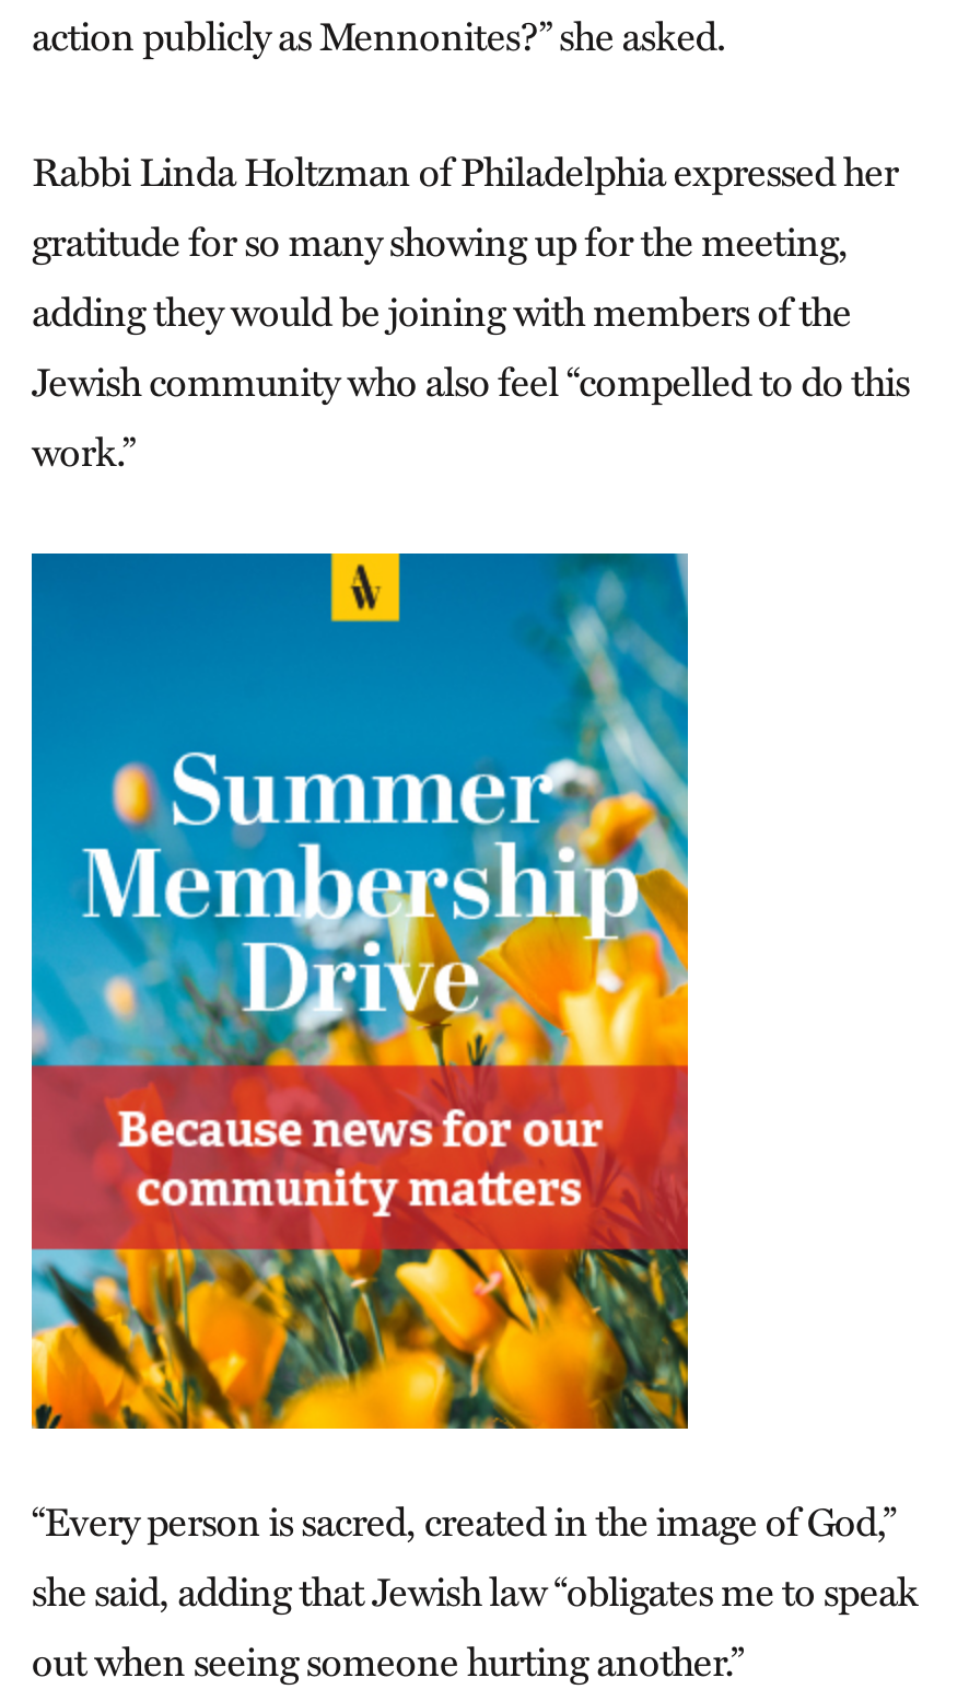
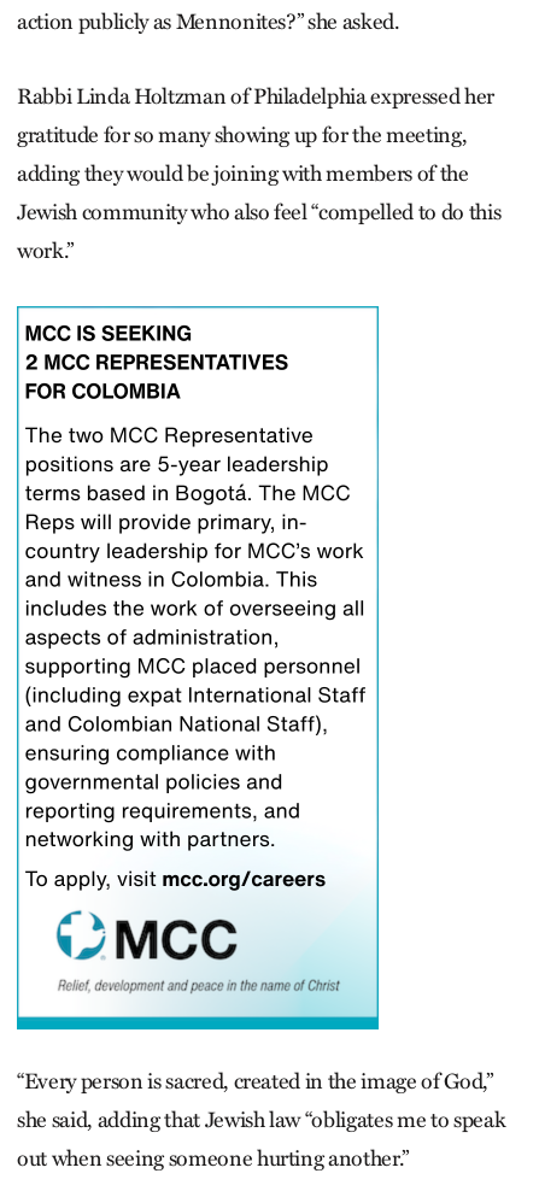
- [image]
+ [image]
